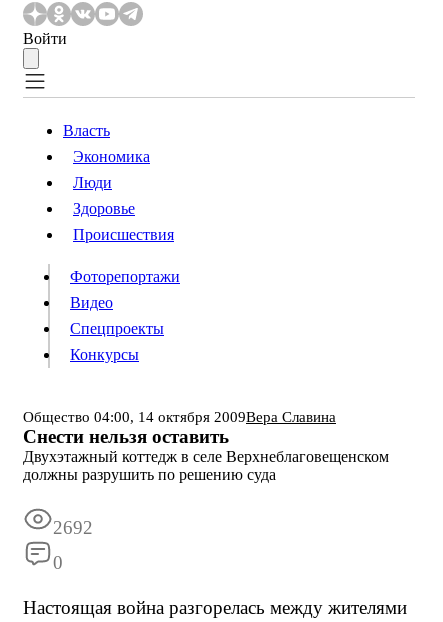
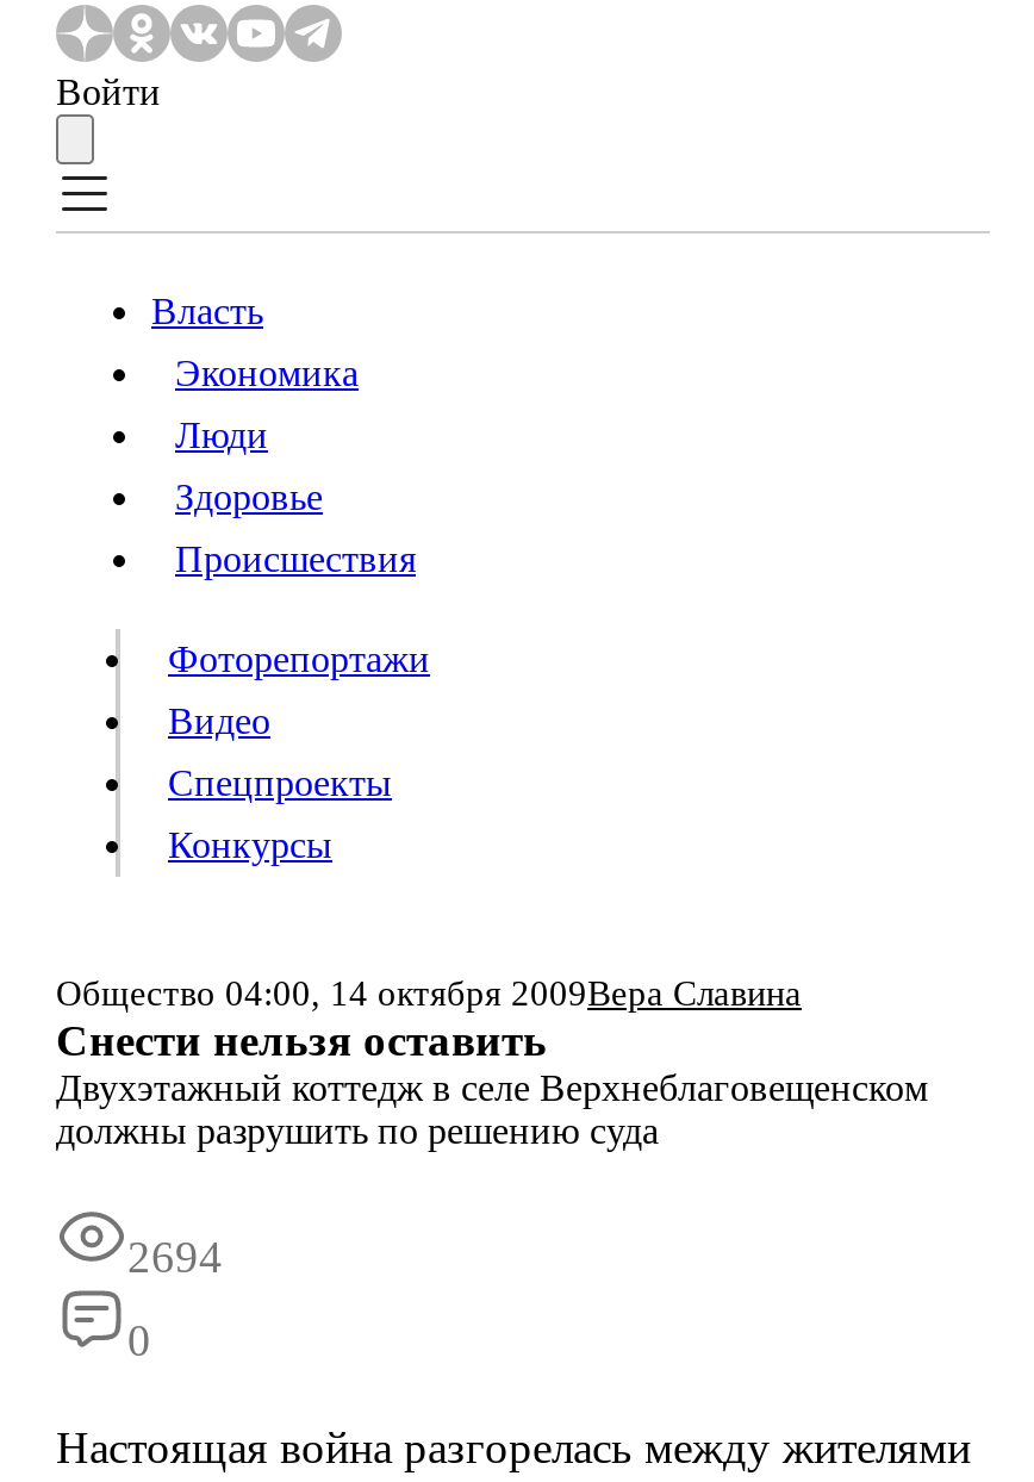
- 2692
+ 2694
